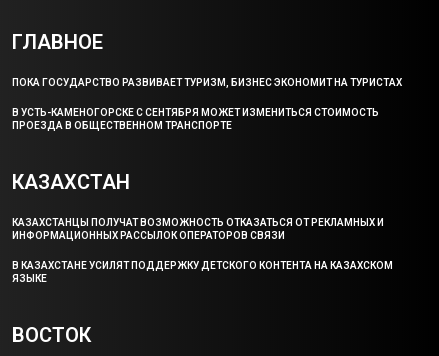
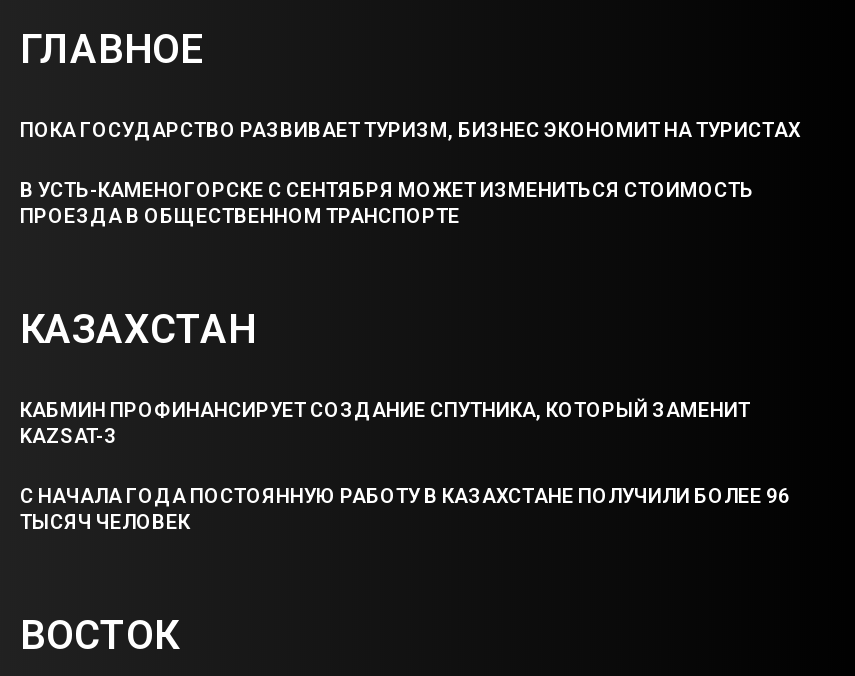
- КАЗАХСТАНЦЫ ПОЛУЧАТ ВОЗМОЖНОСТЬ ОТКАЗАТЬСЯ ОТ РЕКЛАМНЫХ И
- ИНФОРМАЦИОННЫХ РАССЫЛОК ОПЕРАТОРОВ СВЯЗИ
+ КАБМИН ПРОФИНАНСИРУЕТ СОЗДАНИЕ СПУТНИКА, КОТОРЫЙ ЗАМЕНИТ
+ KAZSAT-3

- В КАЗАХСТАНЕ УСИЛЯТ ПОДДЕРЖКУ ДЕТСКОГО КОНТЕНТА НА КАЗАХСКОМ
- ЯЗЫКЕ
+ С НАЧАЛА ГОДА ПОСТОЯННУЮ РАБОТУ В КАЗАХСТАНЕ ПОЛУЧИЛИ БОЛЕЕ 96
+ ТЫСЯЧ ЧЕЛОВЕК
